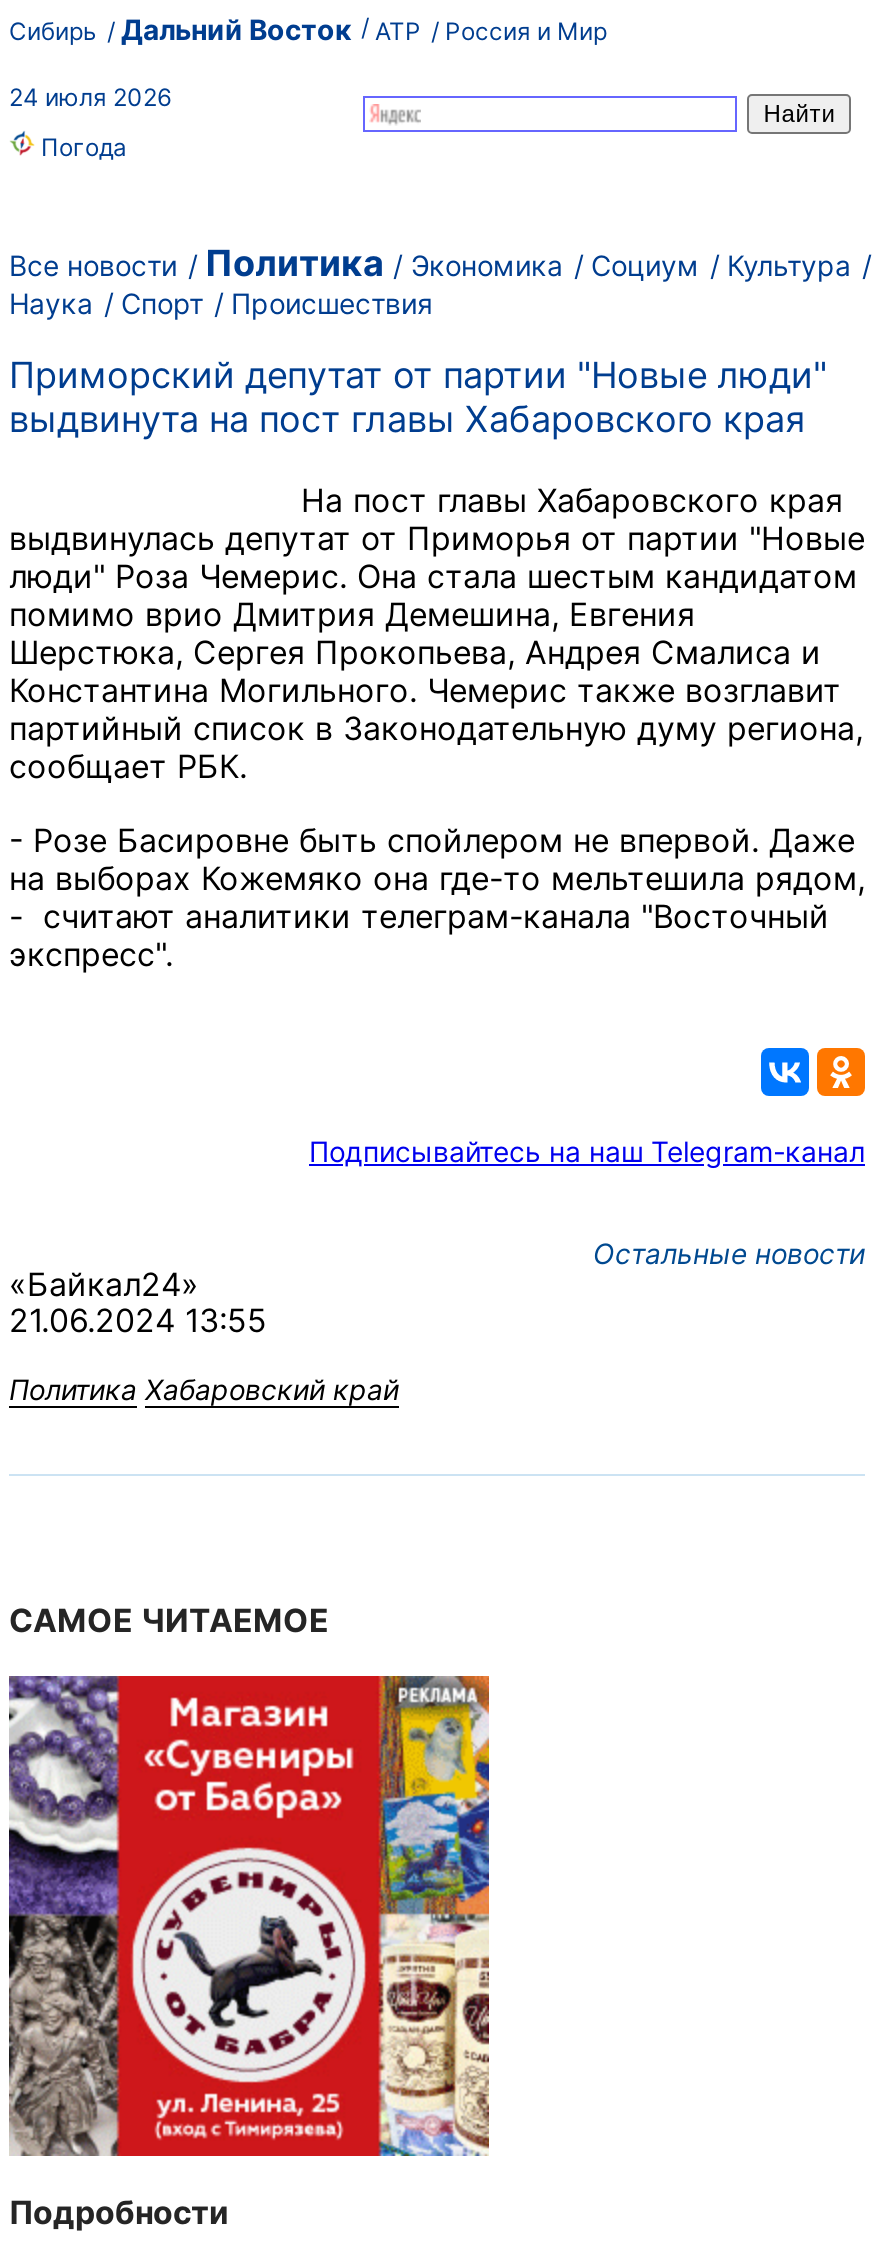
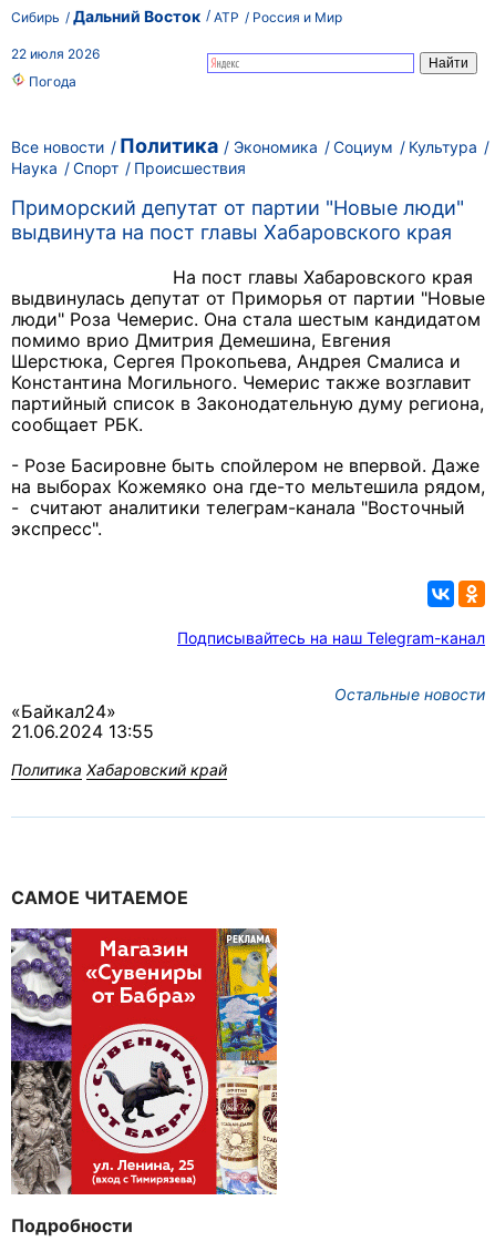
- 24 июля 2026
+ 22 июля 2026
